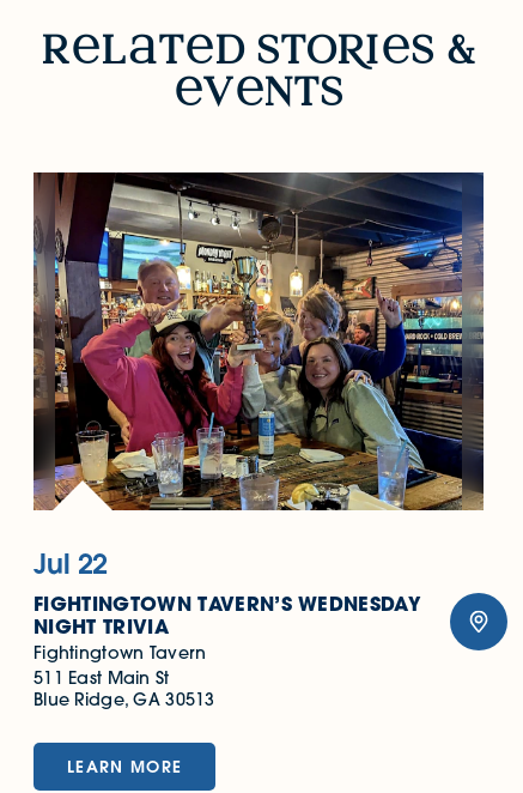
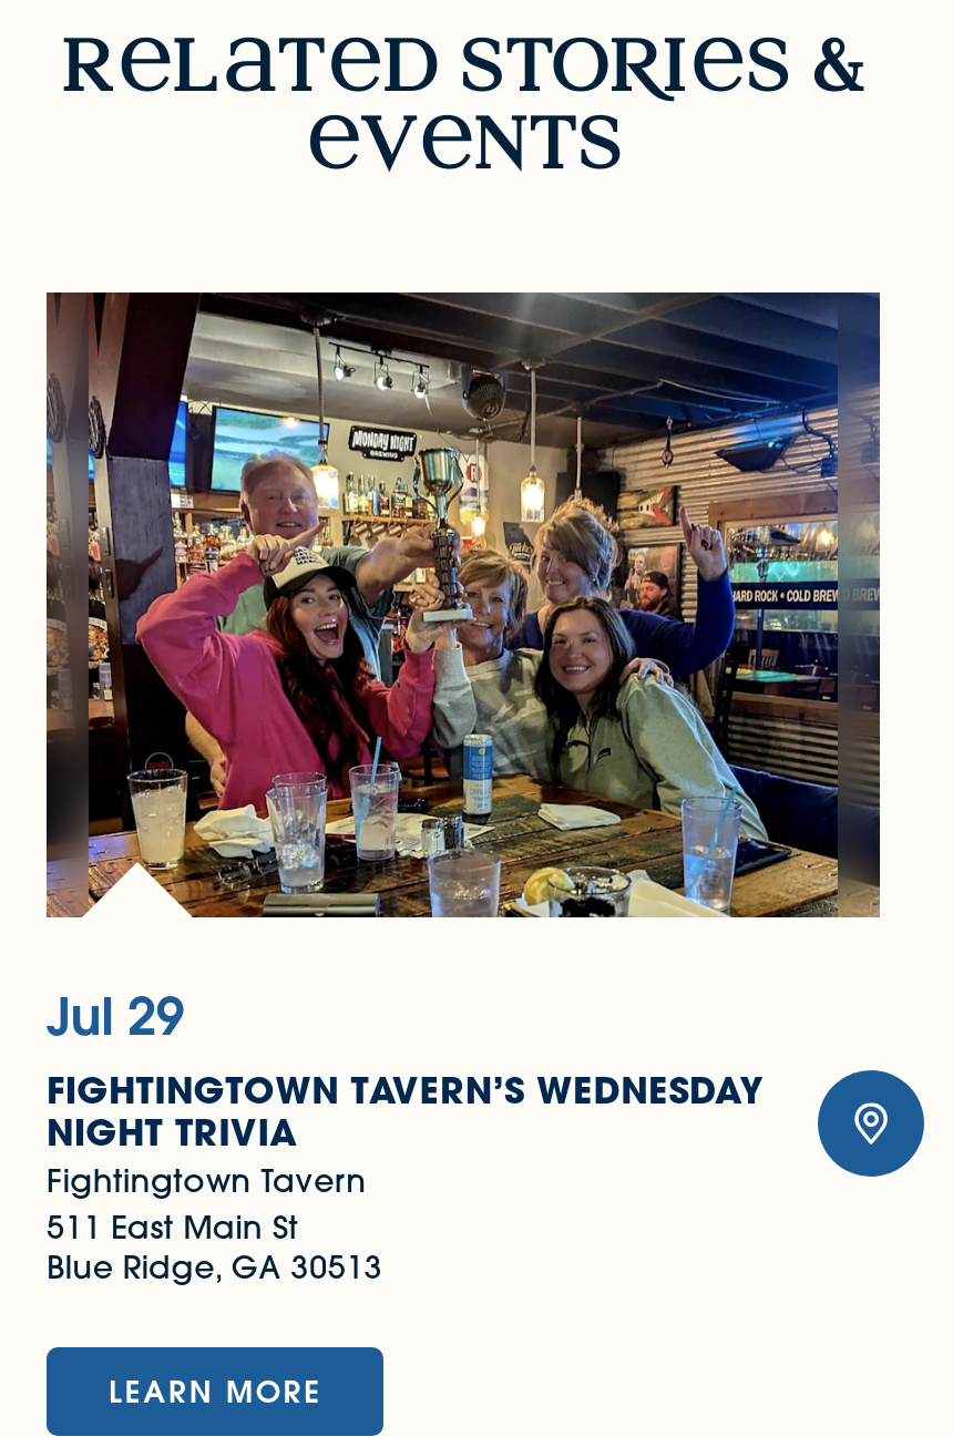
- Jul 22
+ Jul 29
